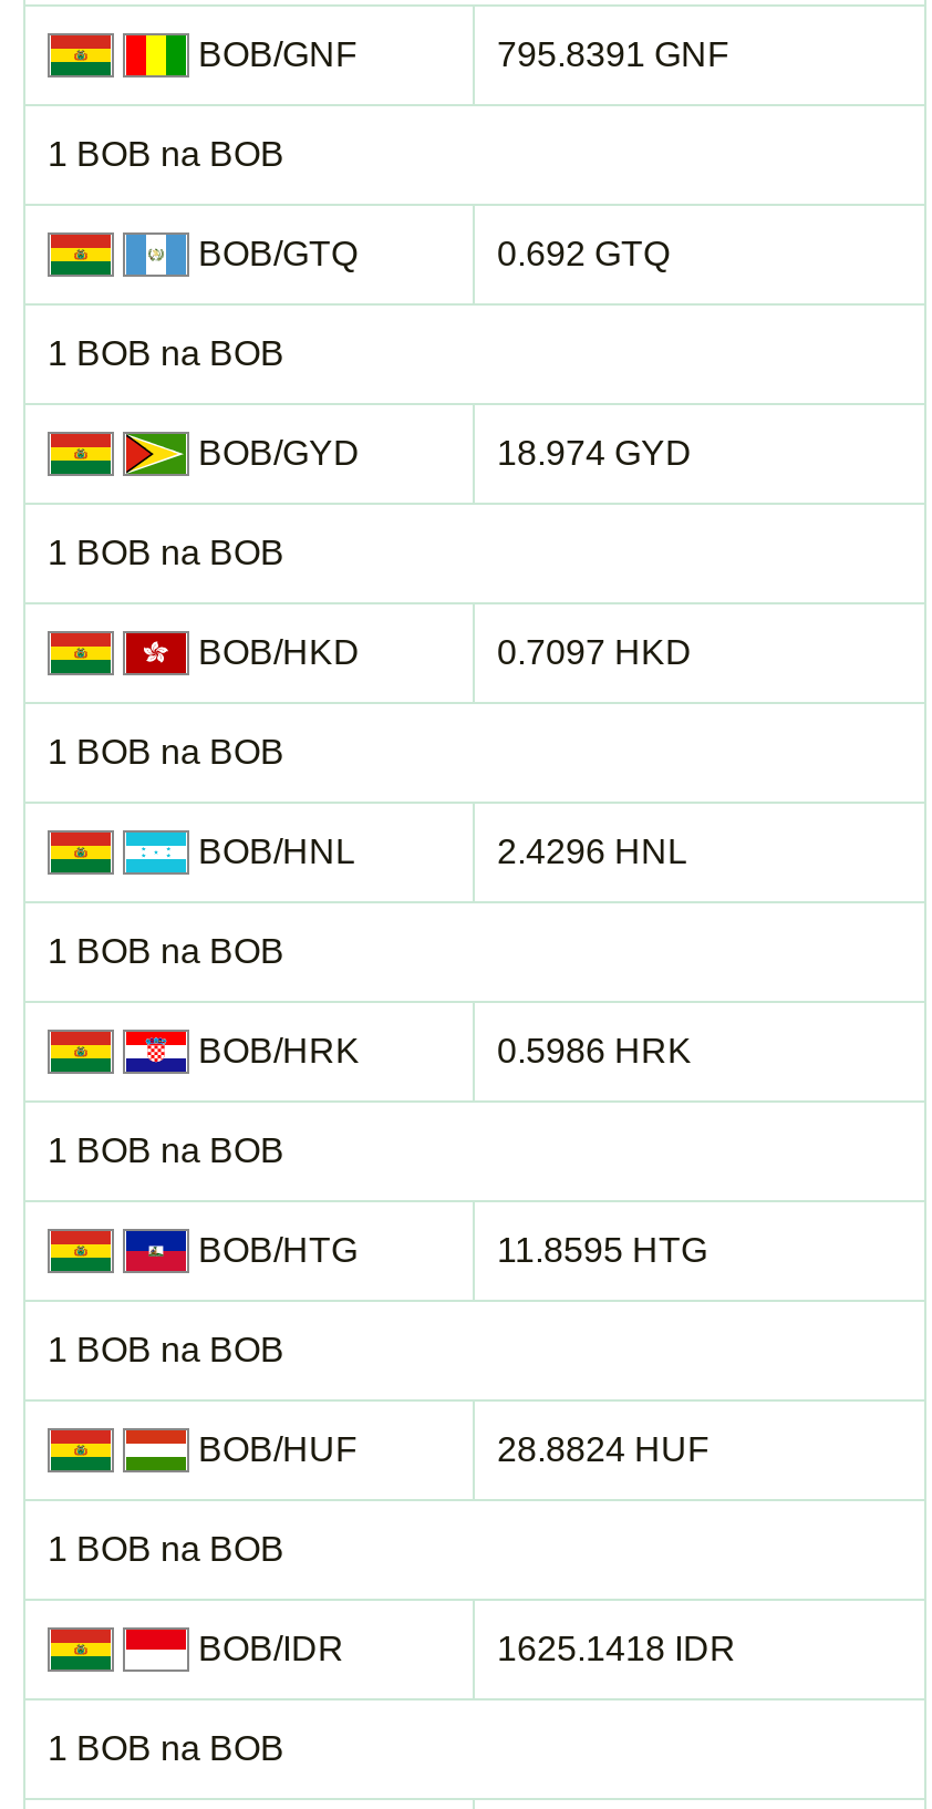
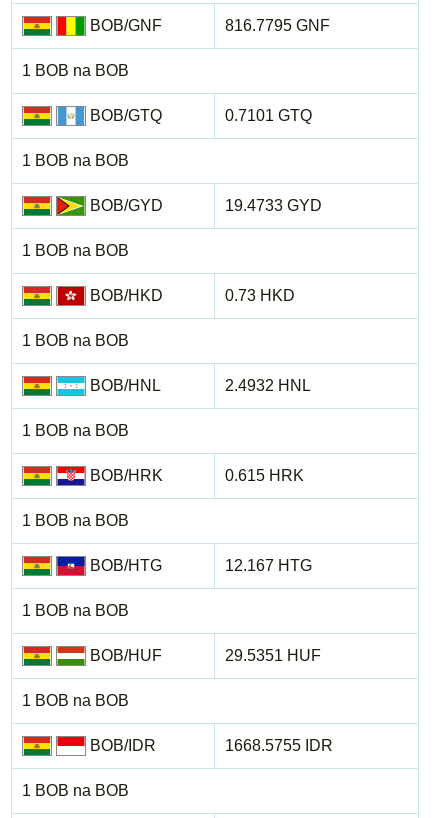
- 795.8391 GNF
+ 816.7795 GNF

- 0.692 GTQ
+ 0.7101 GTQ

- 18.974 GYD
+ 19.4733 GYD

- 0.7097 HKD
+ 0.73 HKD

- 2.4296 HNL
+ 2.4932 HNL

- 0.5986 HRK
+ 0.615 HRK

- 11.8595 HTG
+ 12.167 HTG

- 28.8824 HUF
+ 29.5351 HUF

- 1625.1418 IDR
+ 1668.5755 IDR
